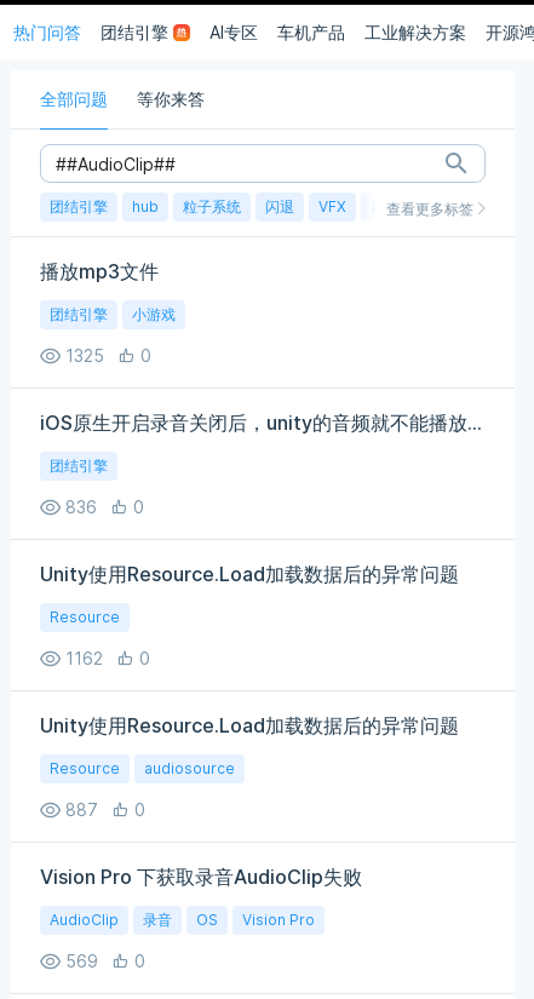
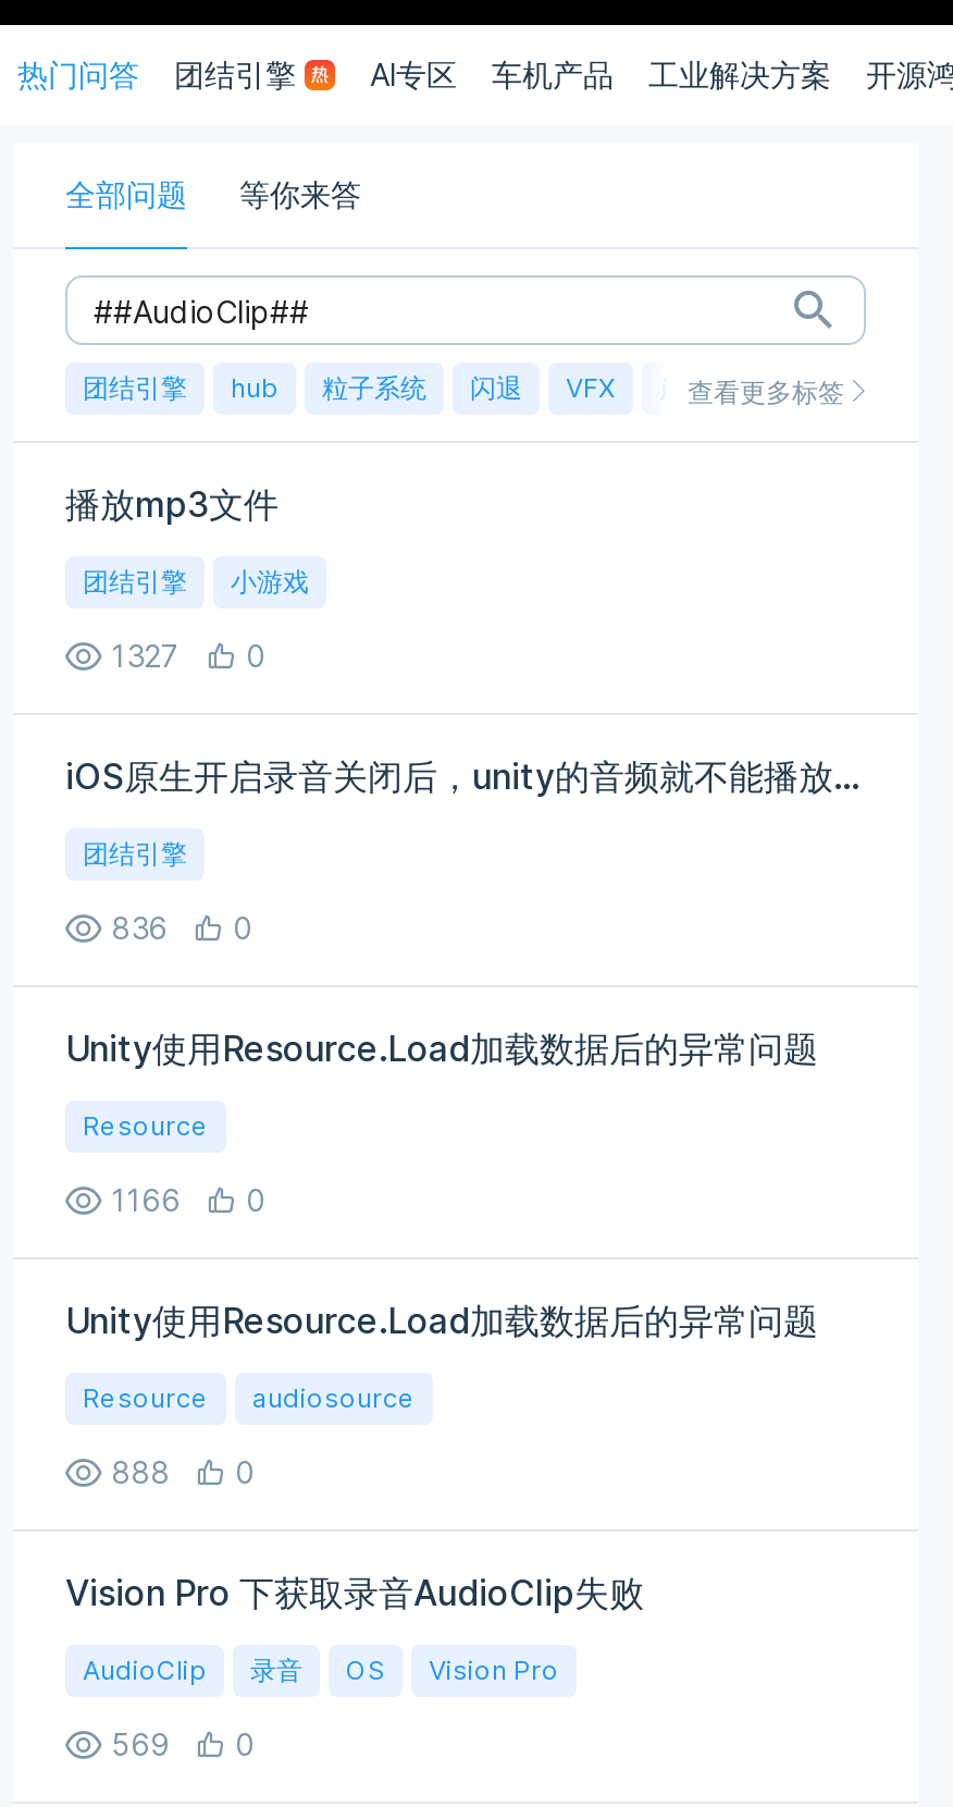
- 1325 0
+ 1327 0

- 1162 0
+ 1166 0

- 887 0
+ 888 0
